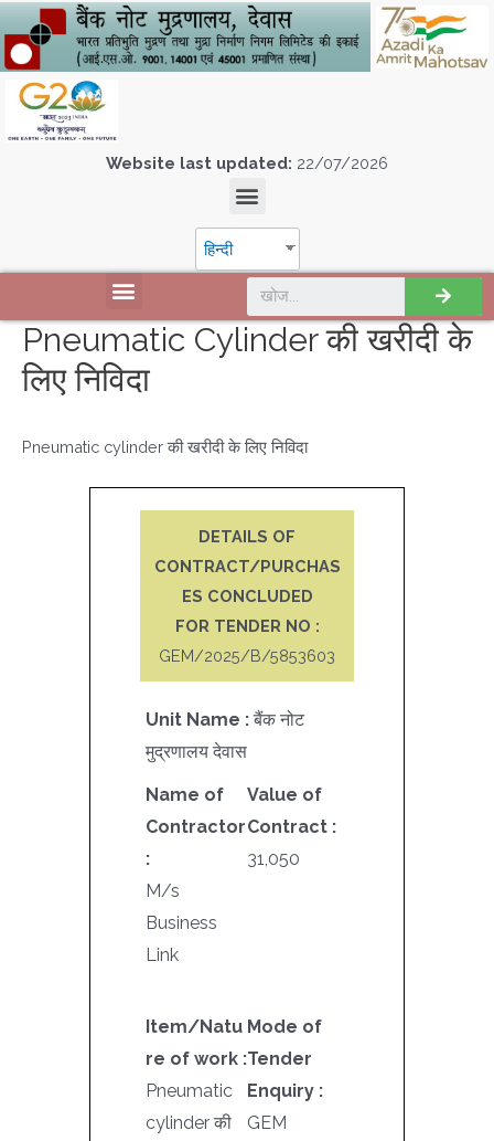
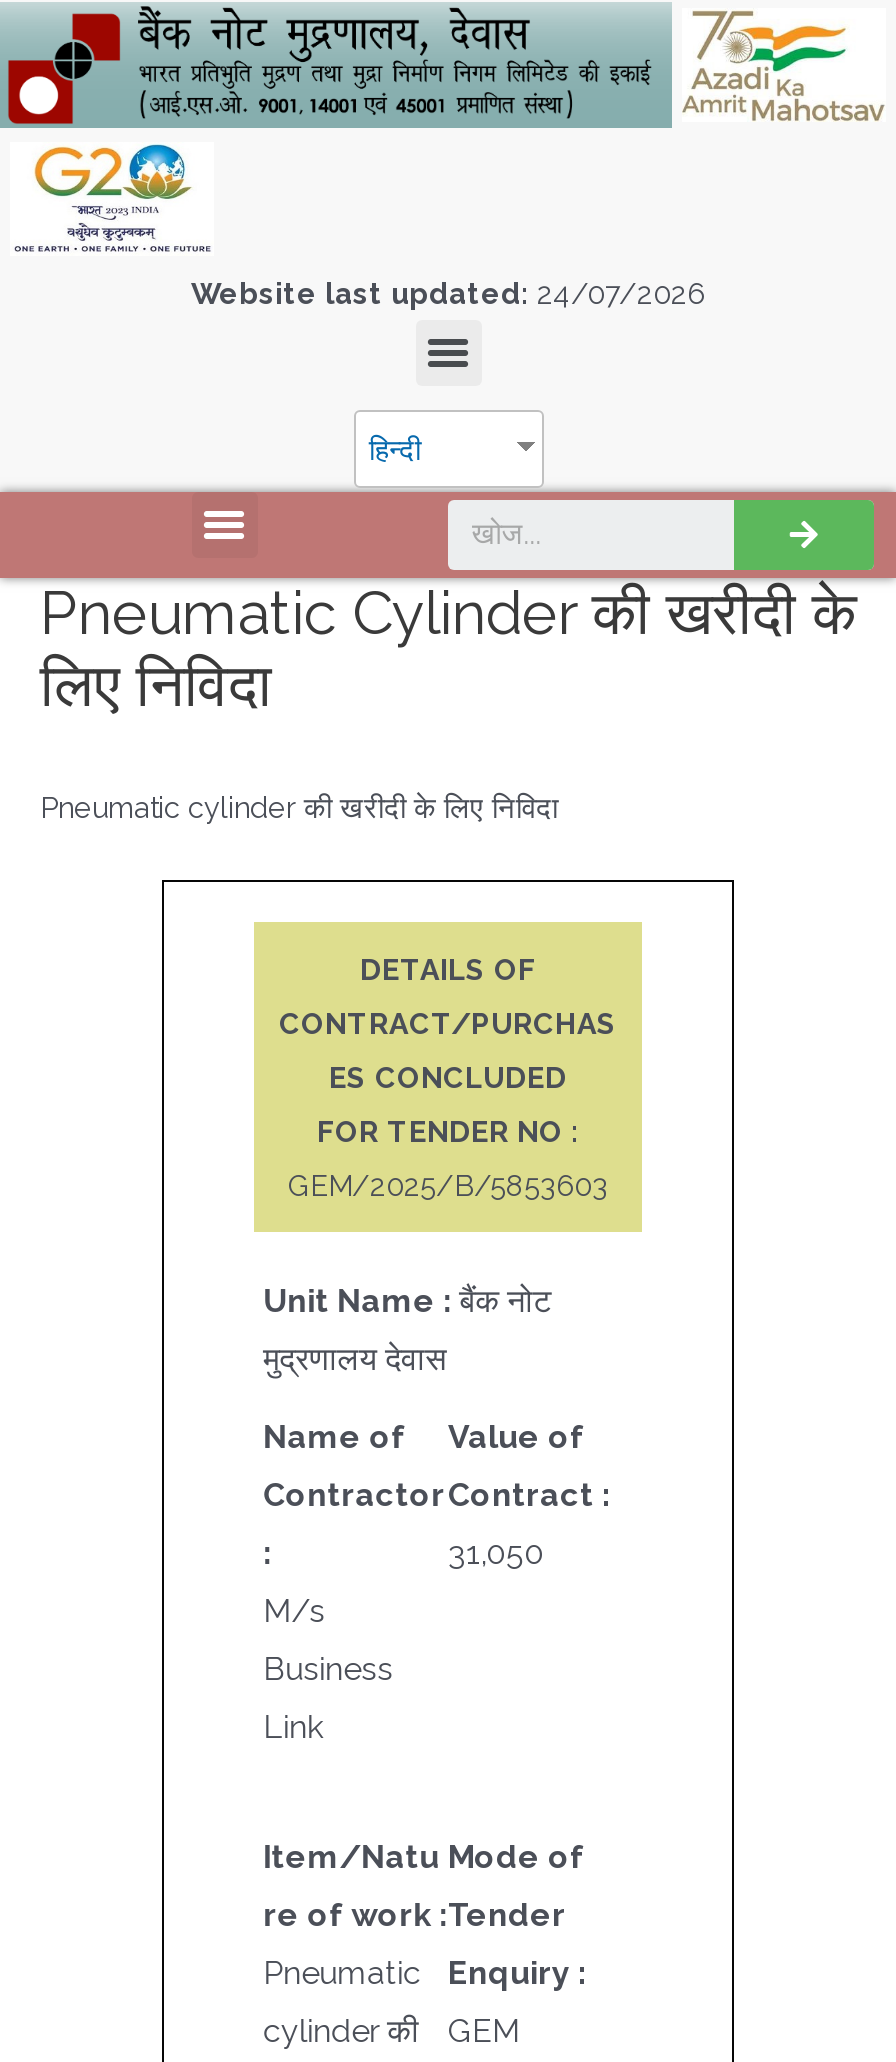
- Website last updated: 22/07/2026
+ Website last updated: 24/07/2026
